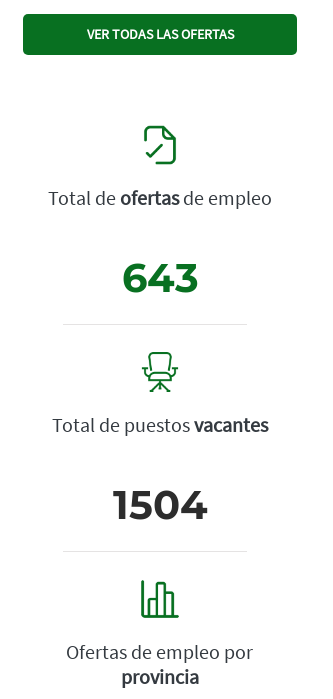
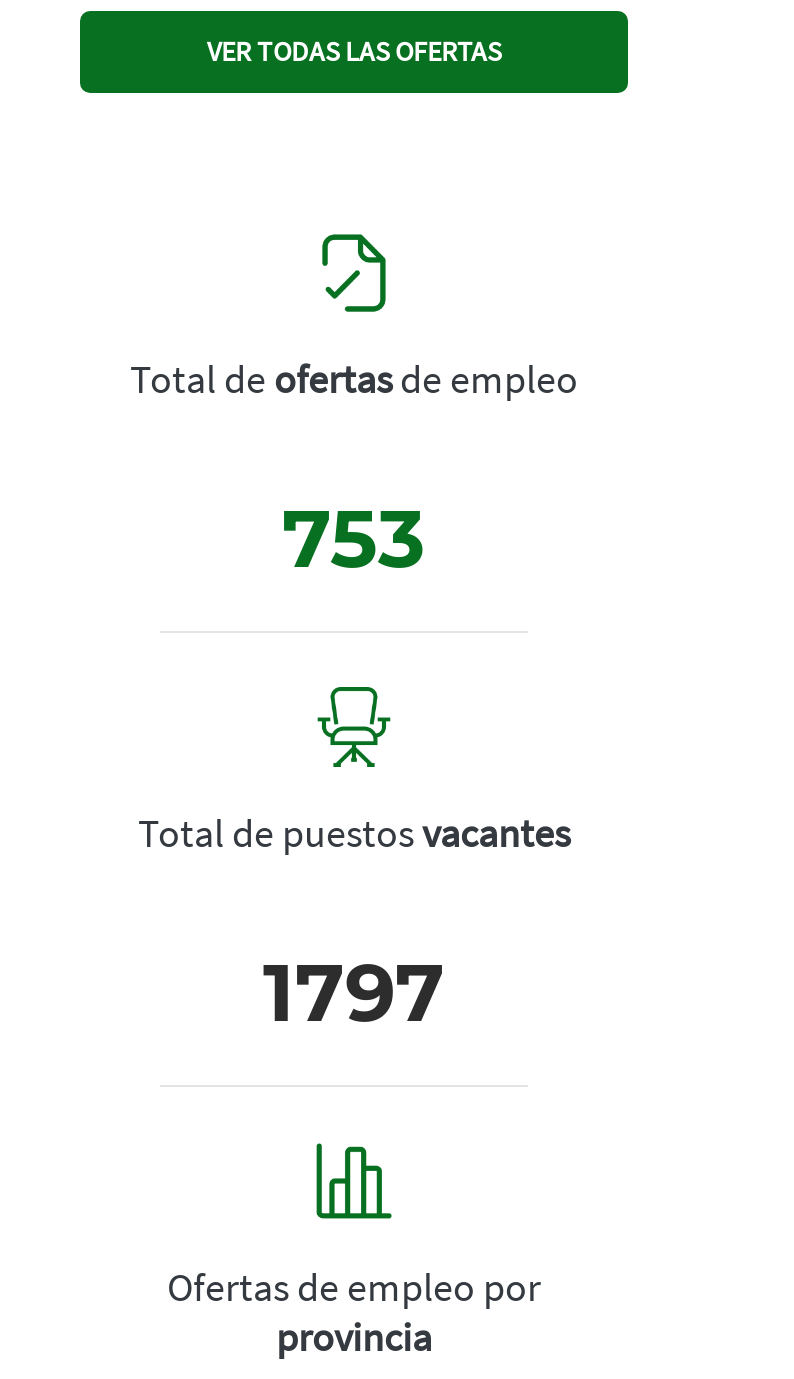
- 643
+ 753

- 1504
+ 1797
